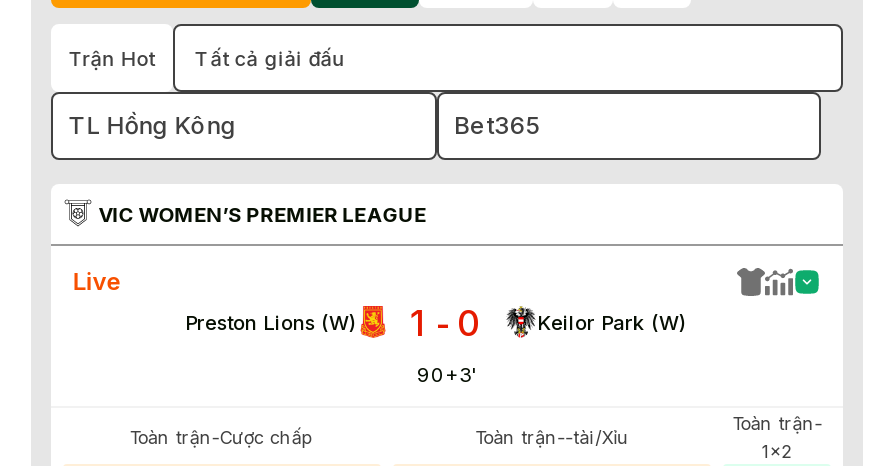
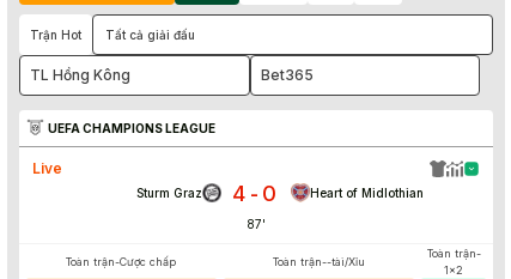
- VIC WOMEN’S PREMIER LEAGUE
+ UEFA CHAMPIONS LEAGUE

- Preston Lions (W)
- 1 - 0
- Keilor Park (W)
+ Sturm Graz
+ 4 - 0
+ Heart of Midlothian

- 90+3'
+ 87'
